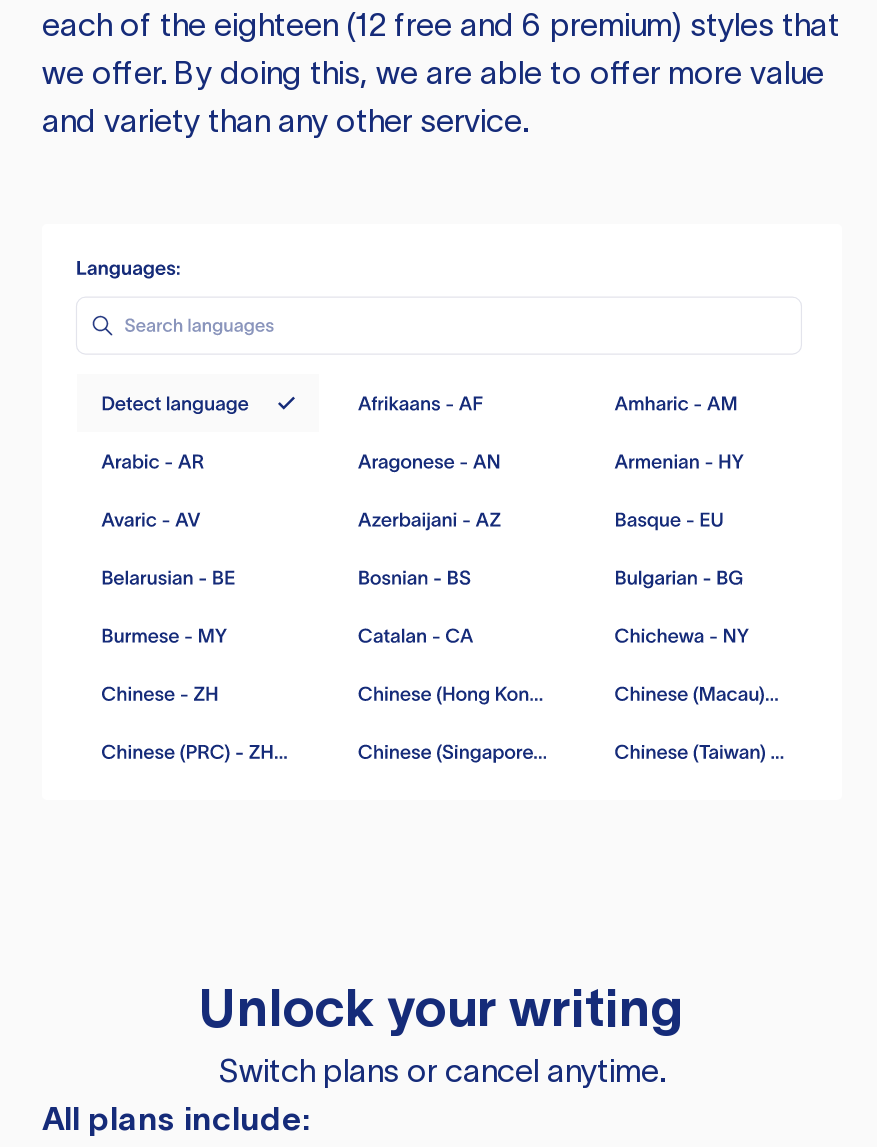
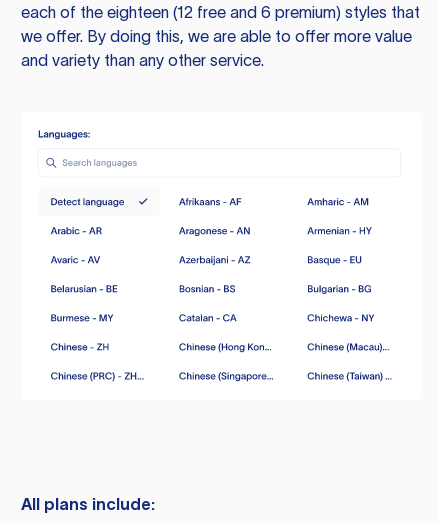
- Unlock your writing
- Switch plans or cancel anytime.
